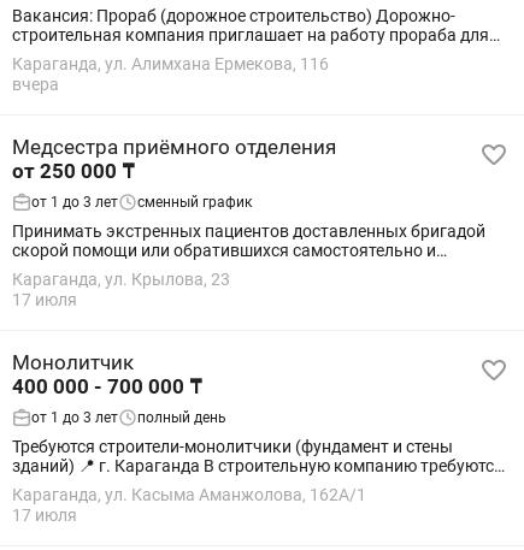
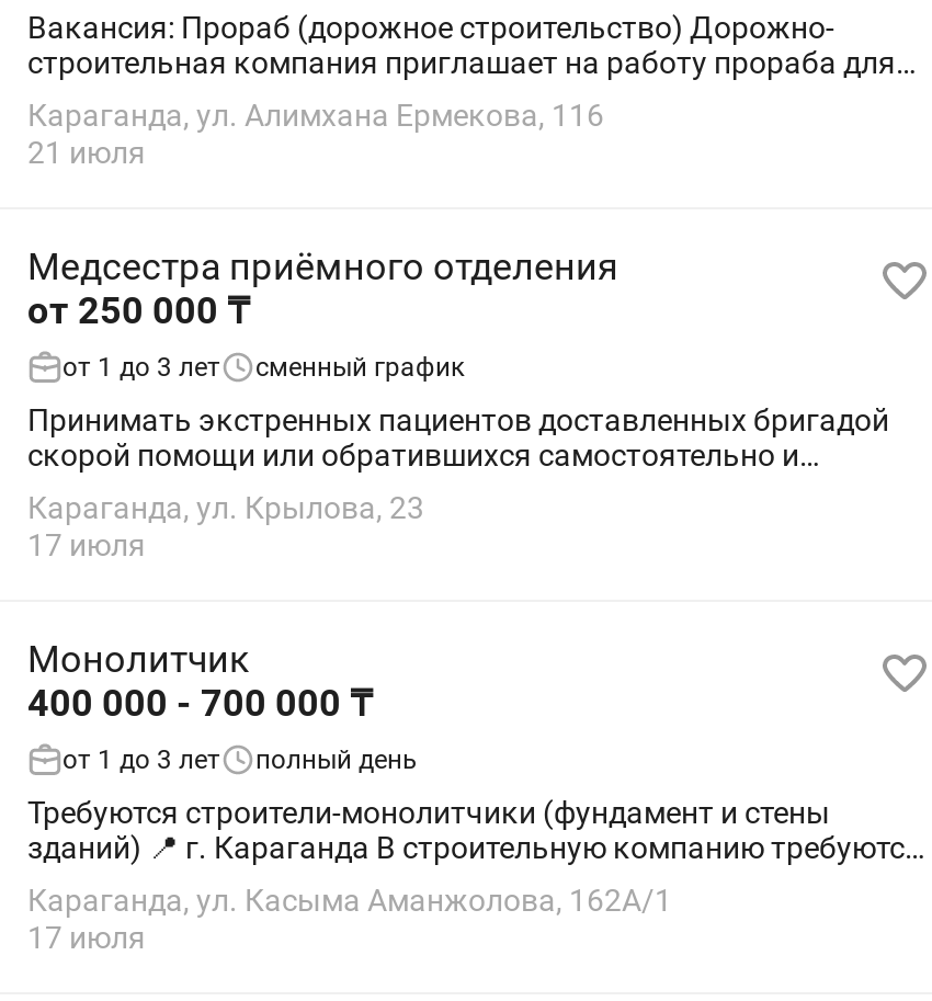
- вчера
+ 21 июля
